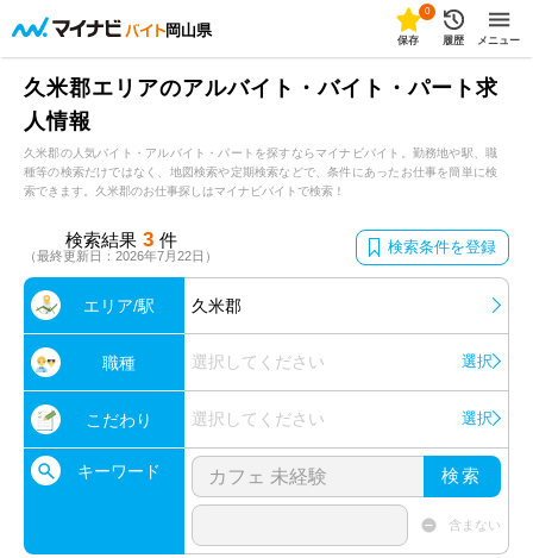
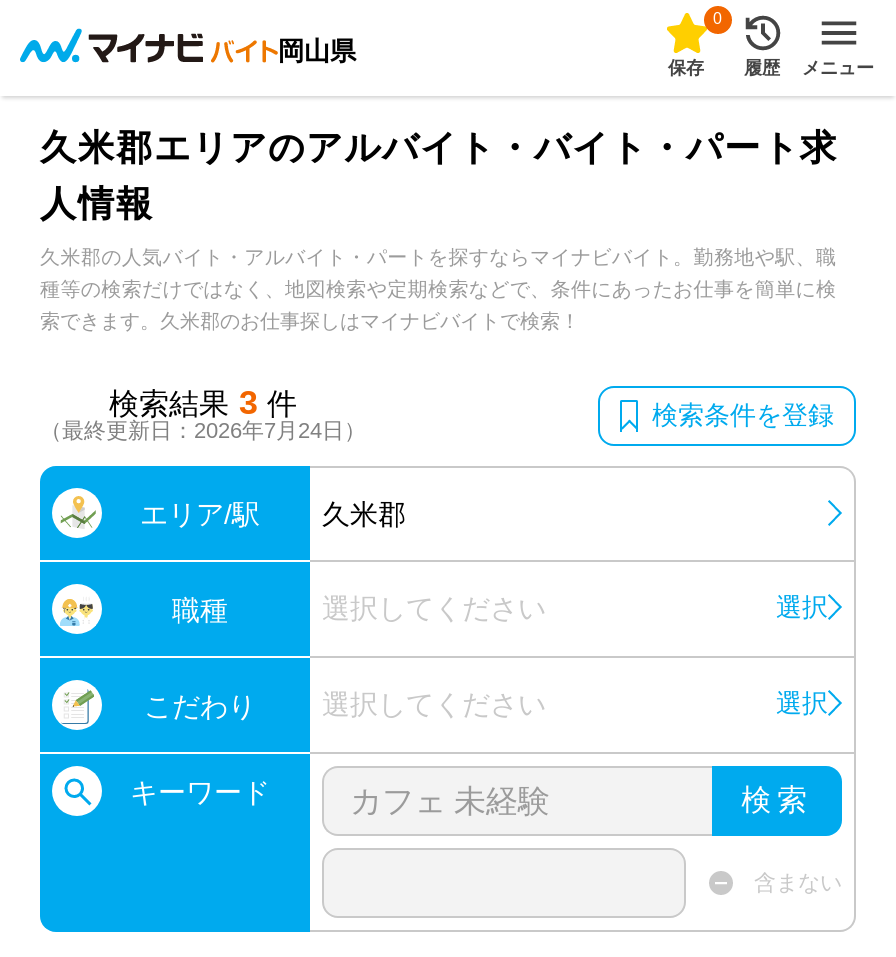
- （最終更新日：2026年7月22日）
+ （最終更新日：2026年7月24日）
